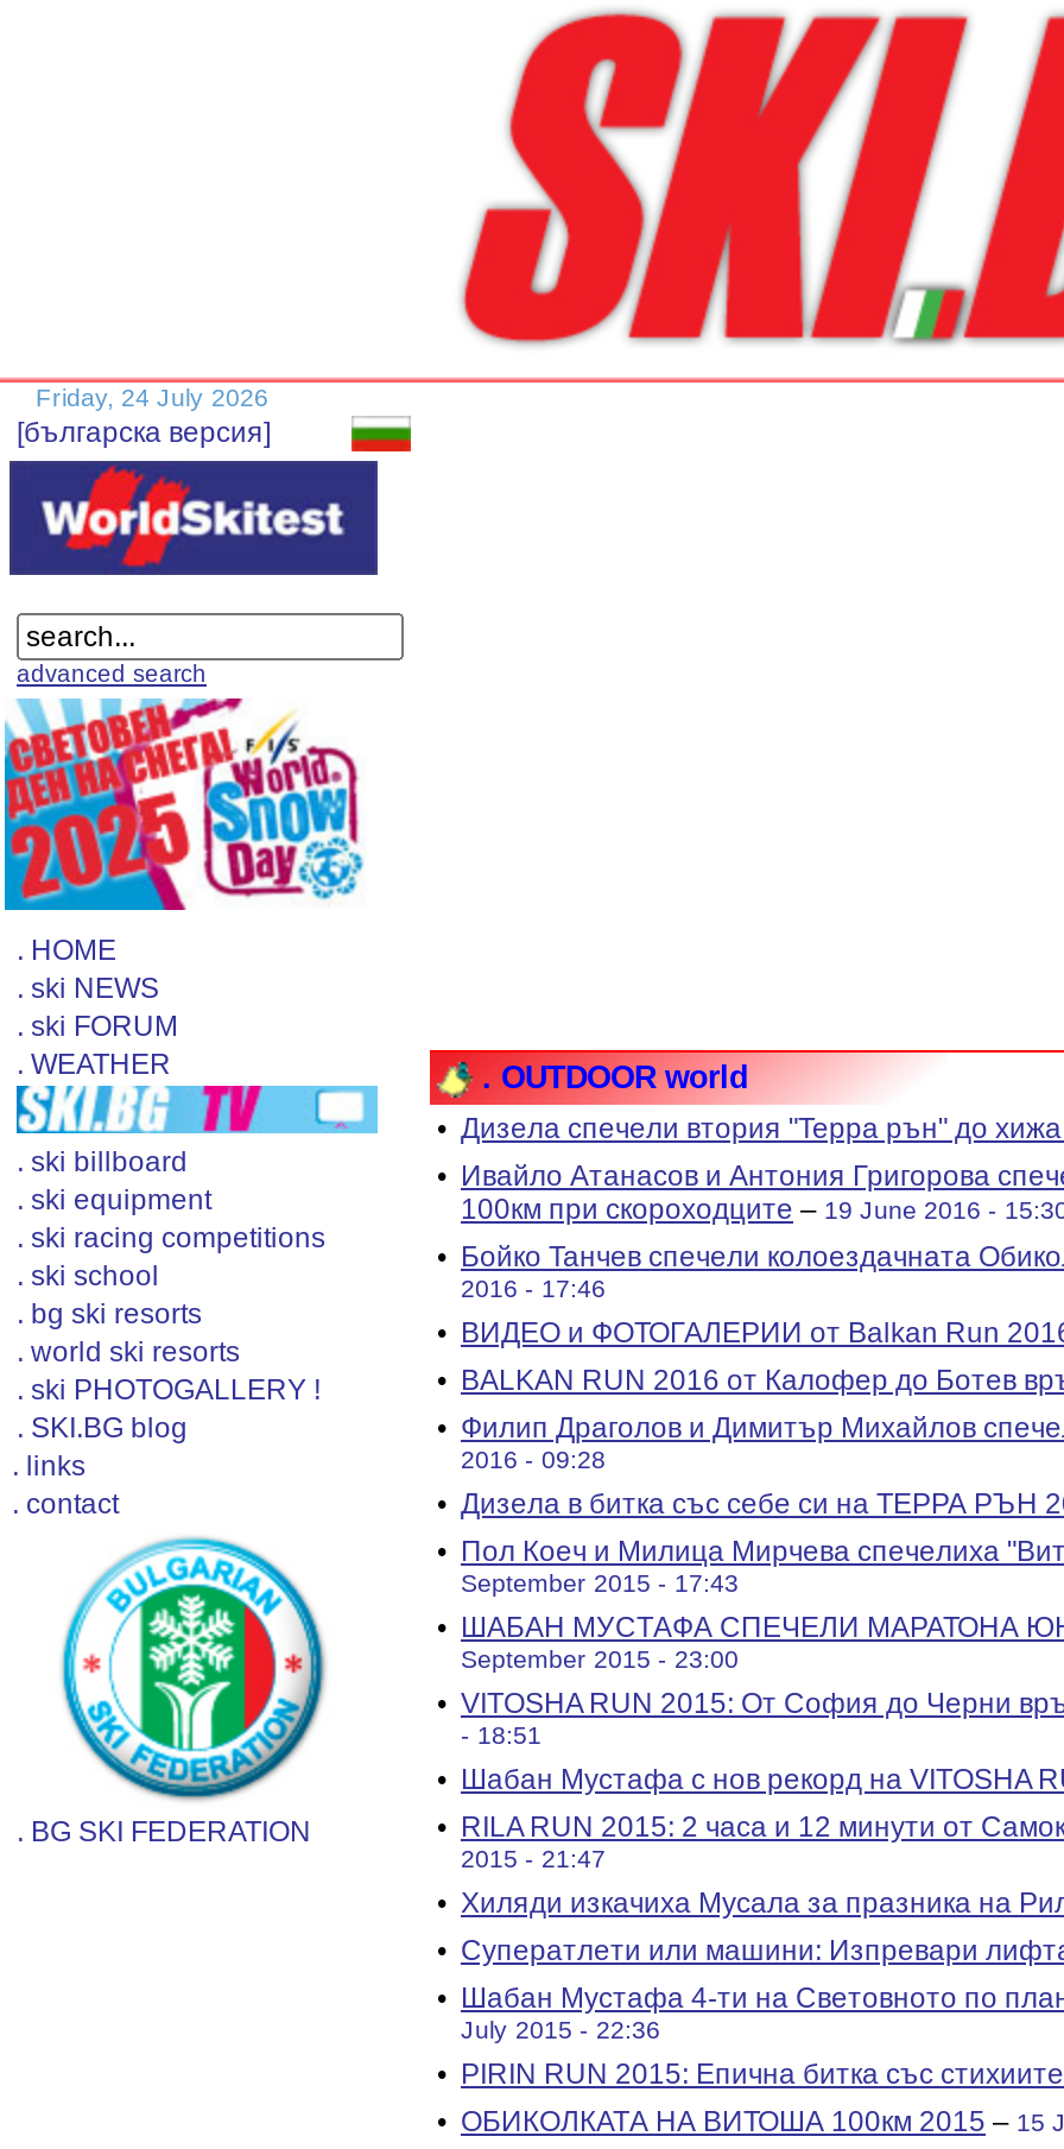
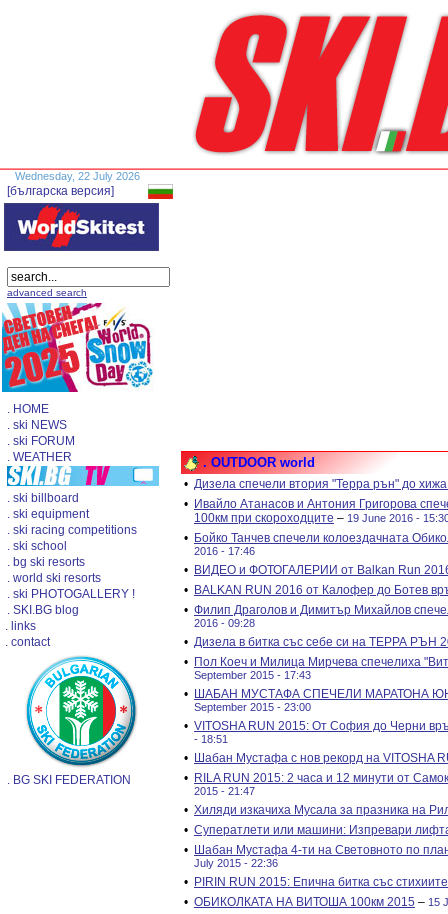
- Friday, 24 July 2026
+ Wednesday, 22 July 2026
